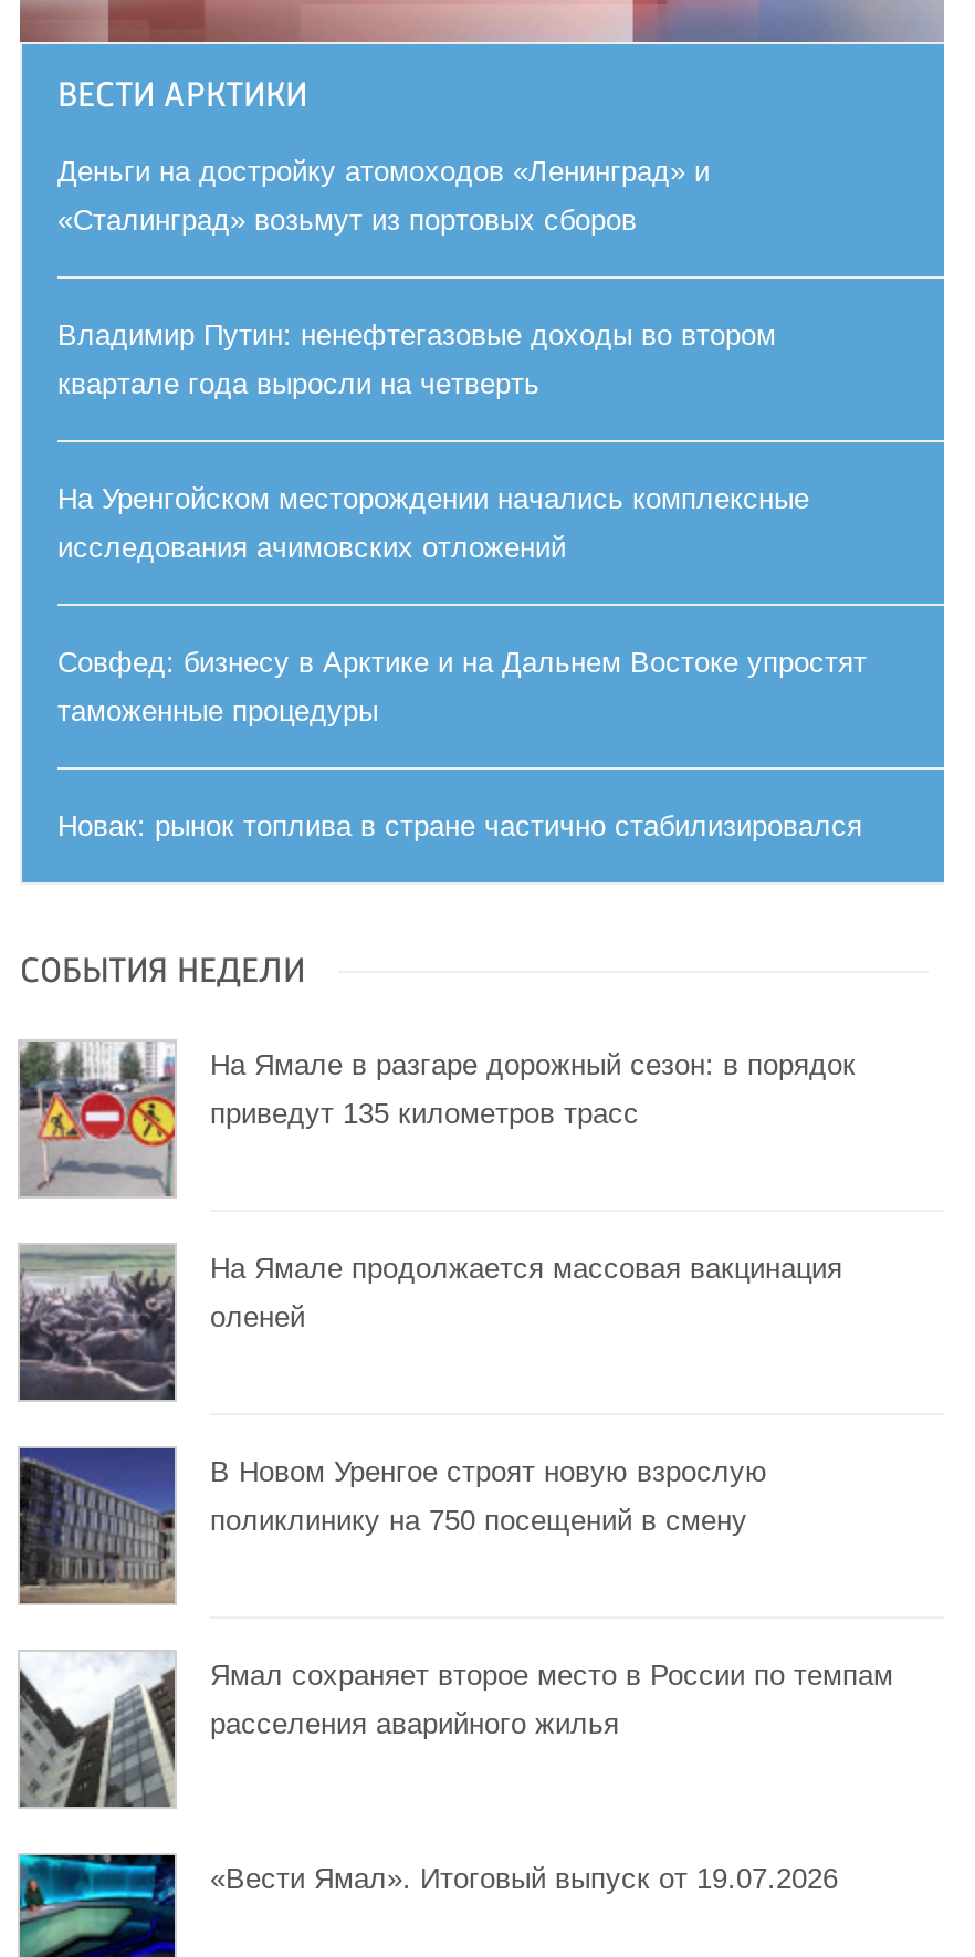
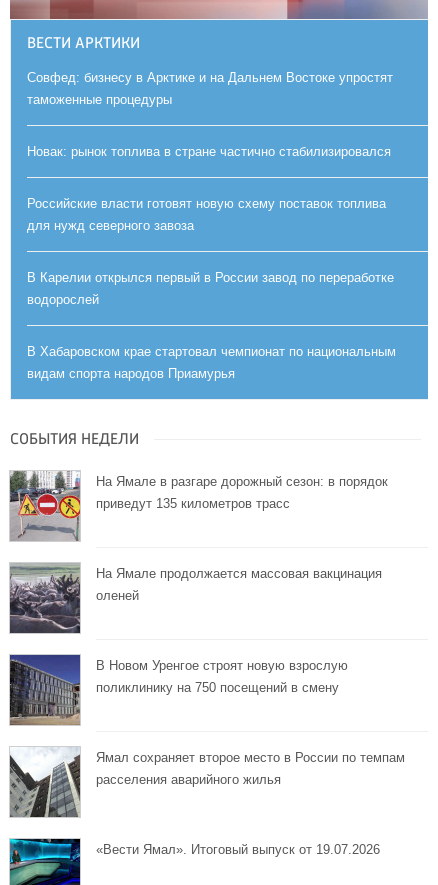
- Деньги на достройку атомоходов «Ленинград» и
- «Сталинград» возьмут из портовых сборов
- Владимир Путин: ненефтегазовые доходы во втором
- квартале года выросли на четверть
- На Уренгойском месторождении начались комплексные
- исследования ачимовских отложений

moved up: Совфед: бизнесу в Арктике и на Дальнем Востоке упростят | таможенные процедуры | Новак: рынок топлива в стране частично стабилизировался

+ Российские власти готовят новую схему поставок топлива
+ для нужд северного завоза
+ В Карелии открылся первый в России завод по переработке
+ водорослей
+ В Хабаровском крае стартовал чемпионат по национальным
+ видам спорта народов Приамурья
